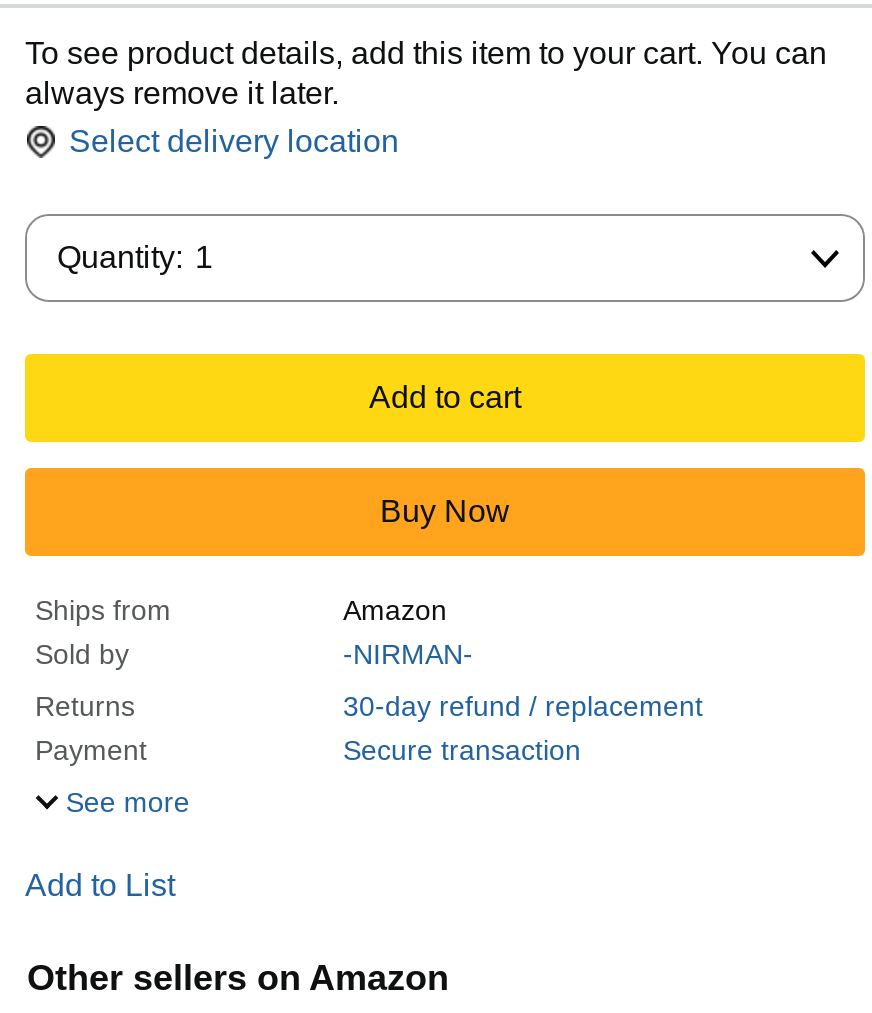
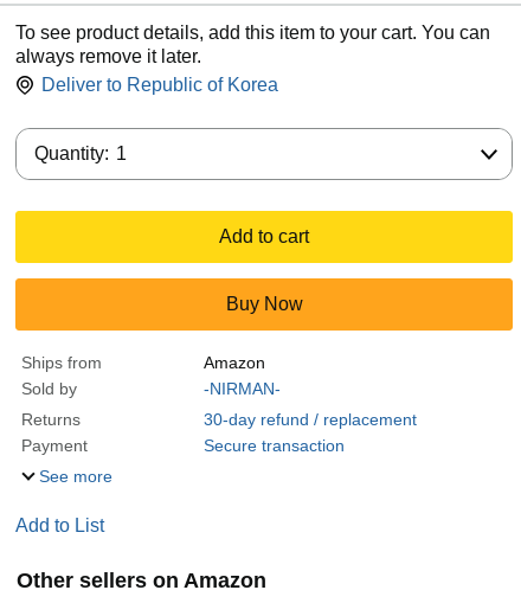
- Select delivery location
+ Deliver to Republic of Korea
